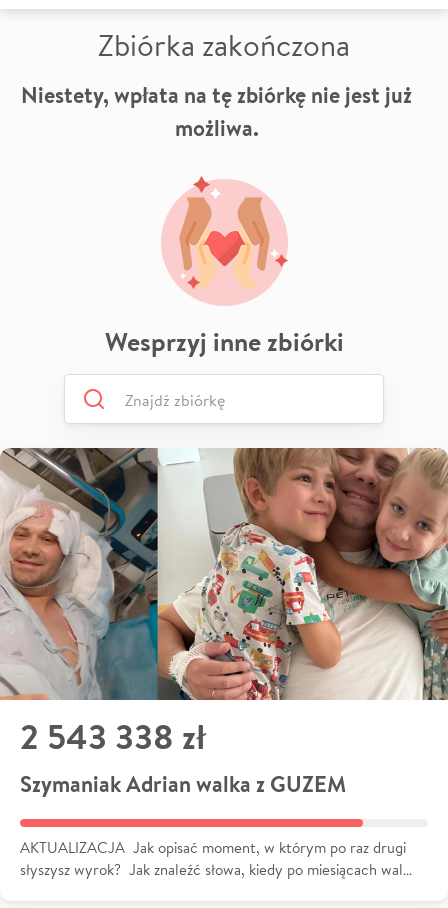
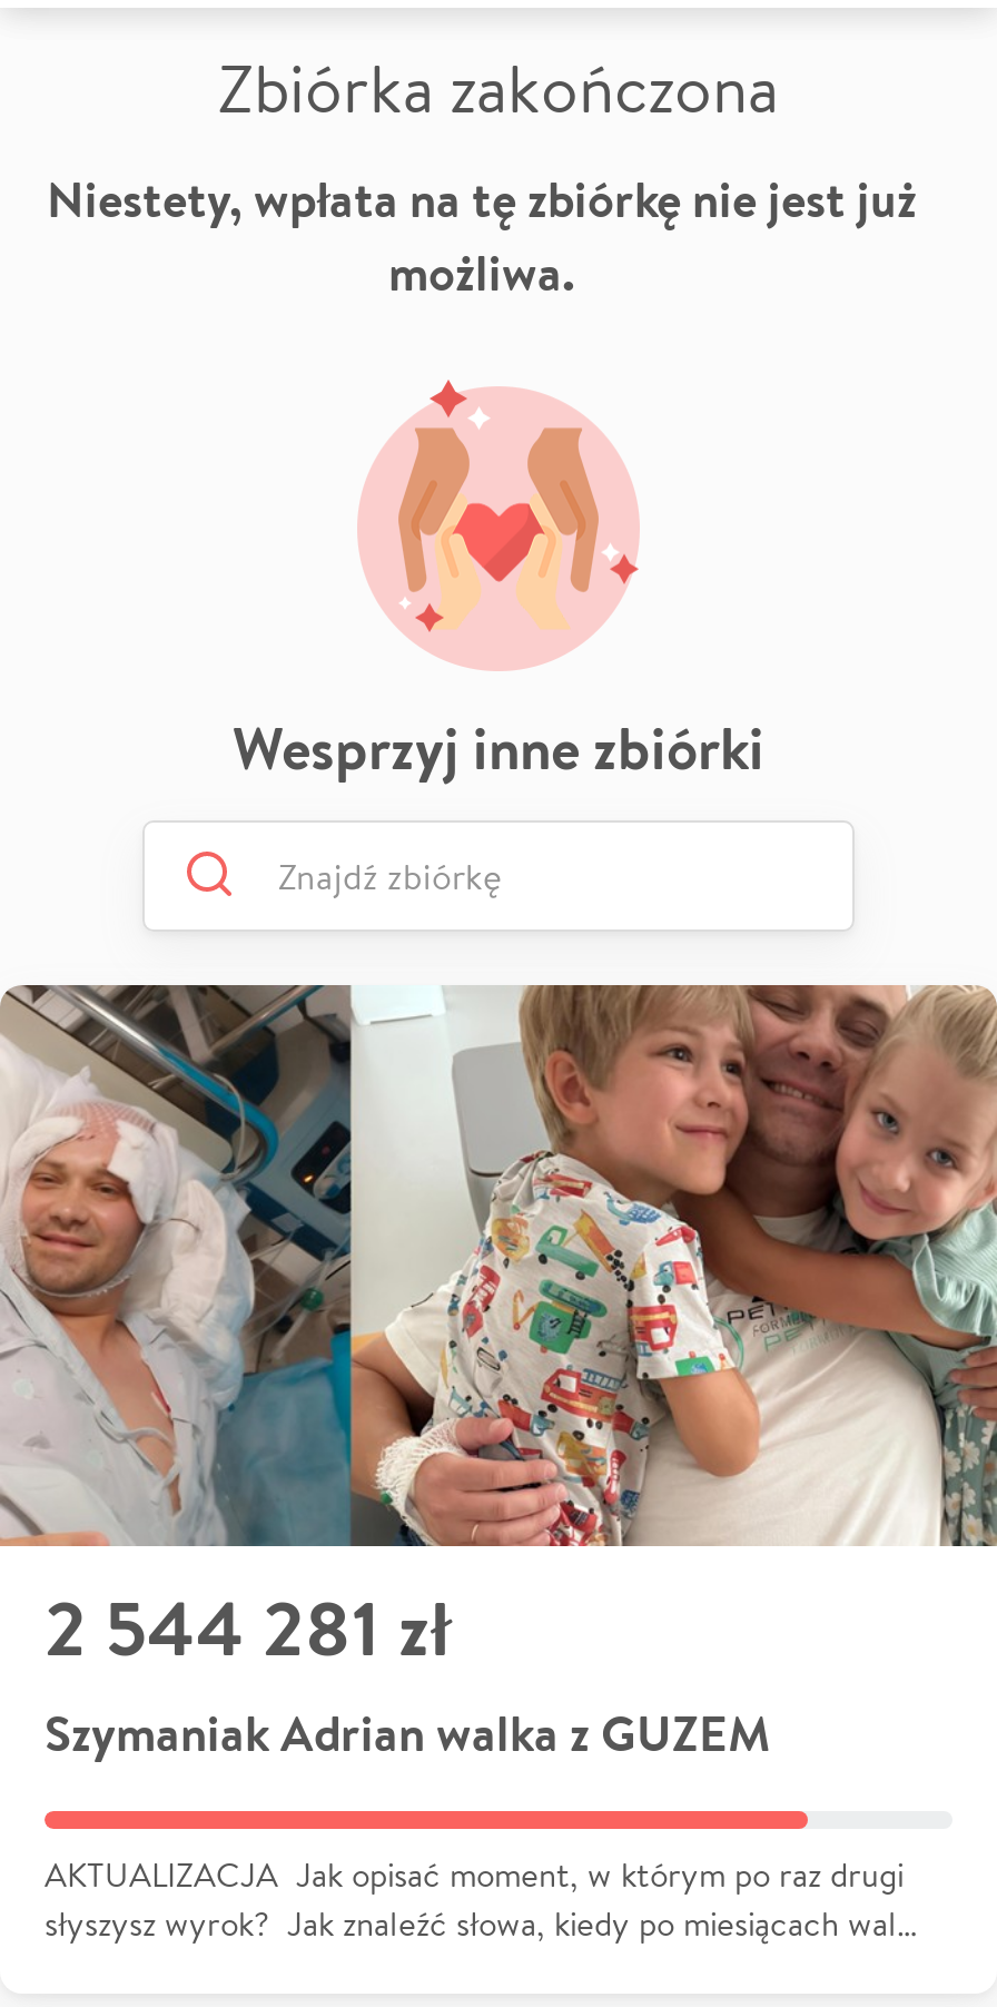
- 2 543 338 zł
+ 2 544 281 zł
